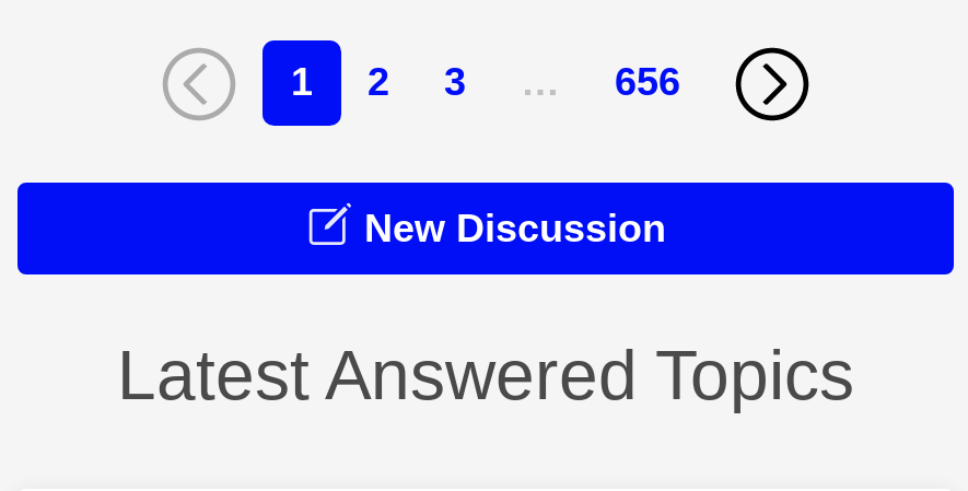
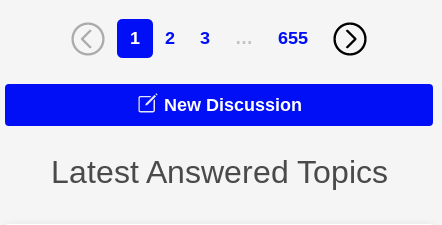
- 656
+ 655
